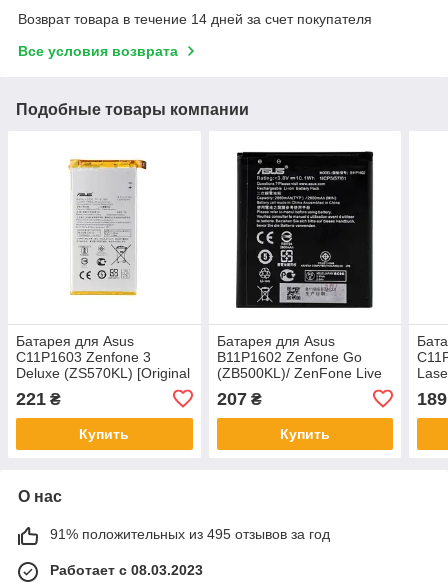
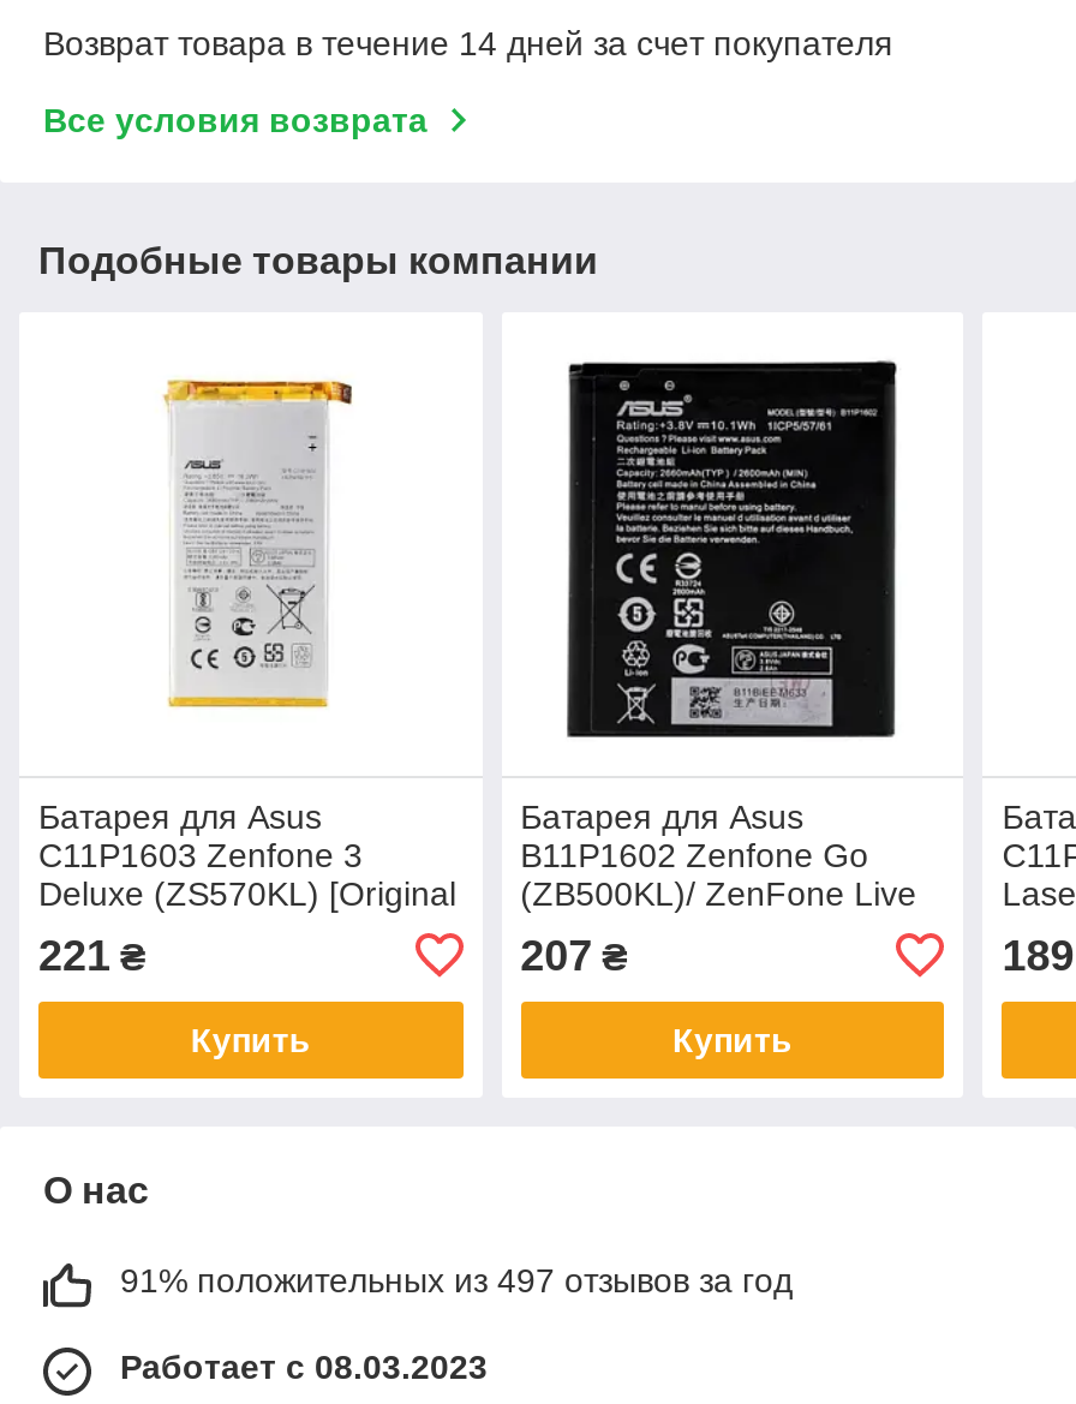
- 91% положительных из 495 отзывов за год
+ 91% положительных из 497 отзывов за год
